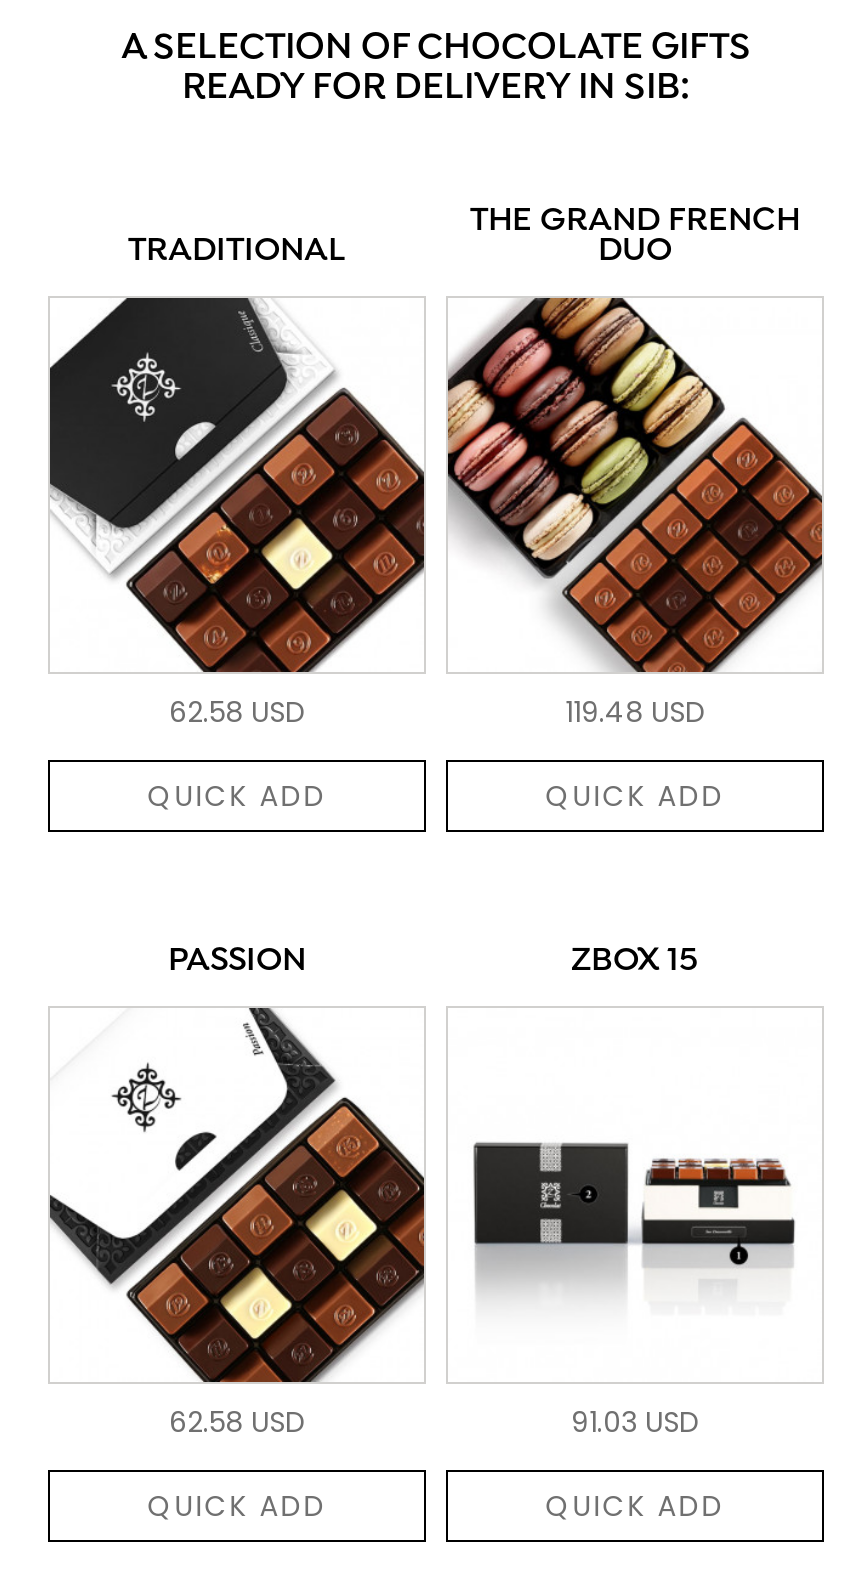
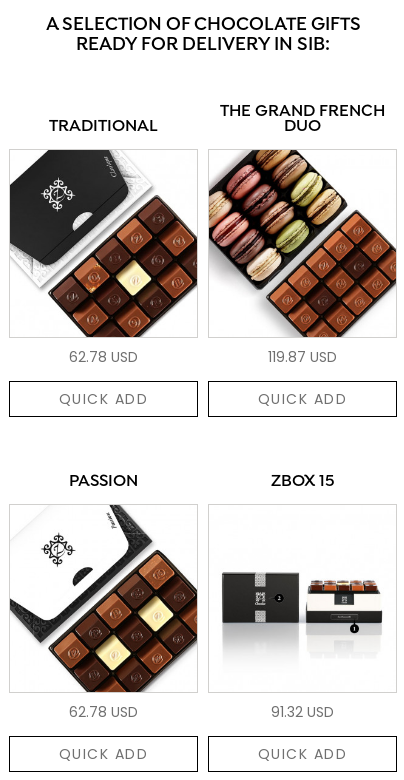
- 62.58 USD
+ 62.78 USD

- 119.48 USD
+ 119.87 USD

- 62.58 USD
+ 62.78 USD

- 91.03 USD
+ 91.32 USD
